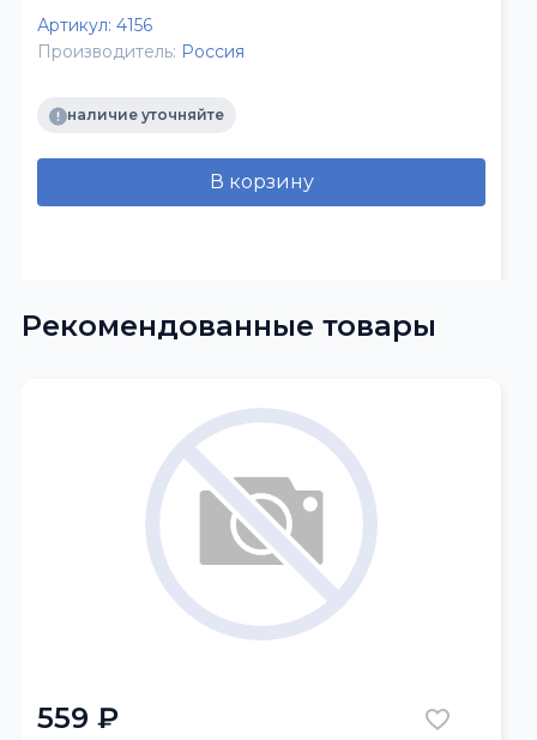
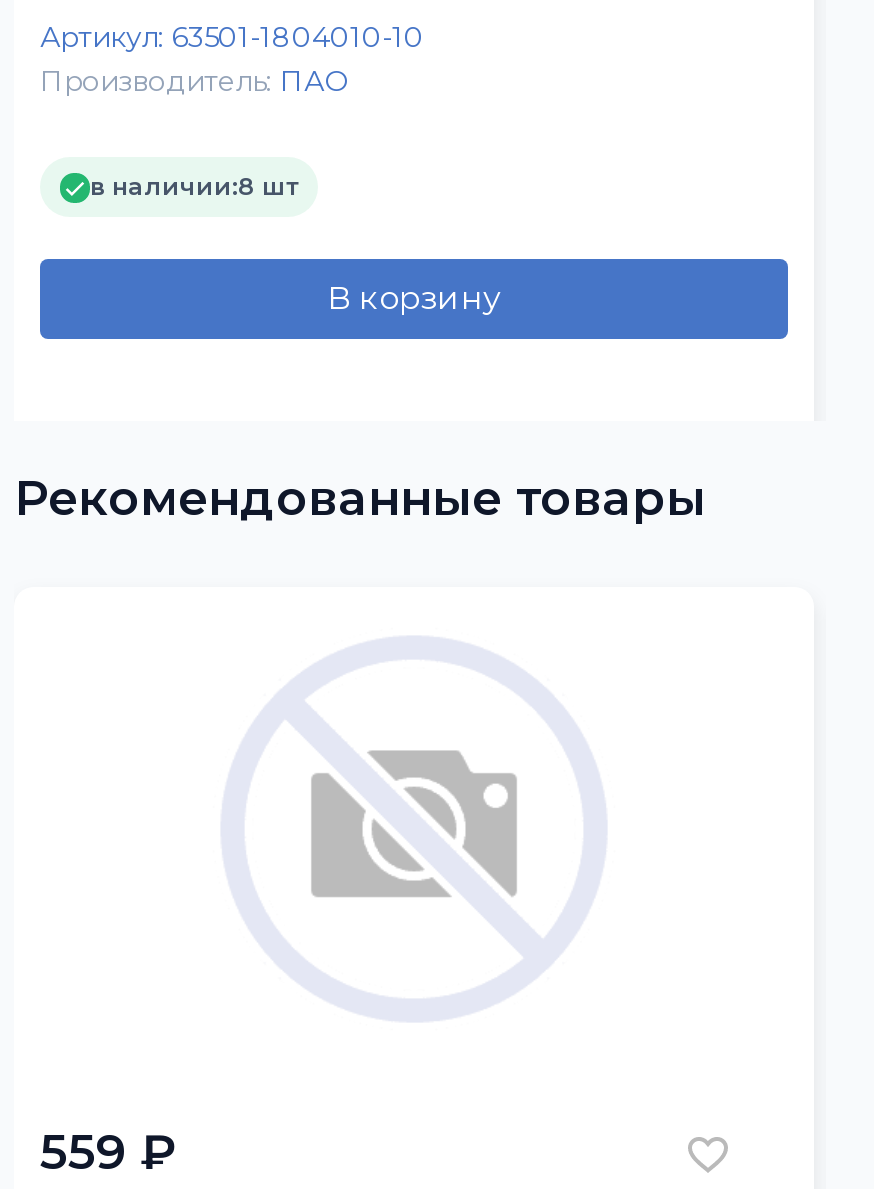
- Артикул: 4156
- Производитель: Россия
+ Артикул: 63501-1804010-10
+ Производитель: ПАО

- наличие уточняйте
+ в наличии:8 шт
